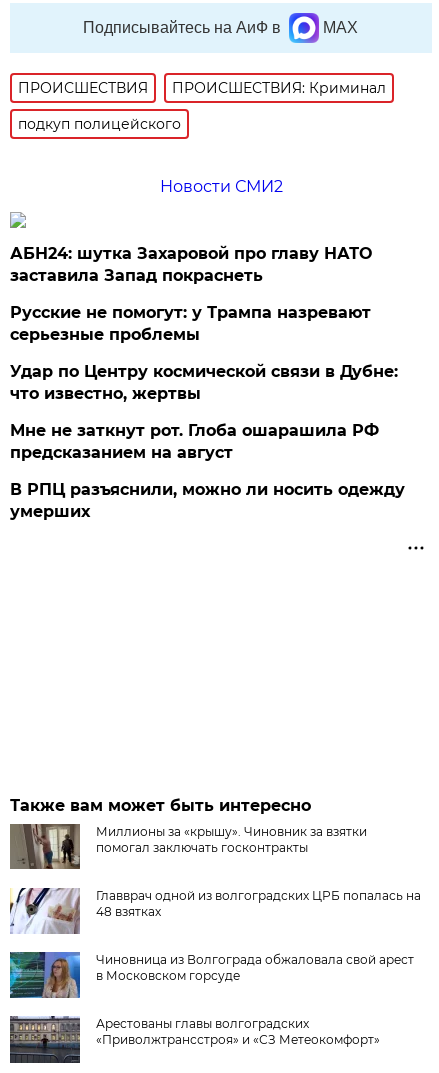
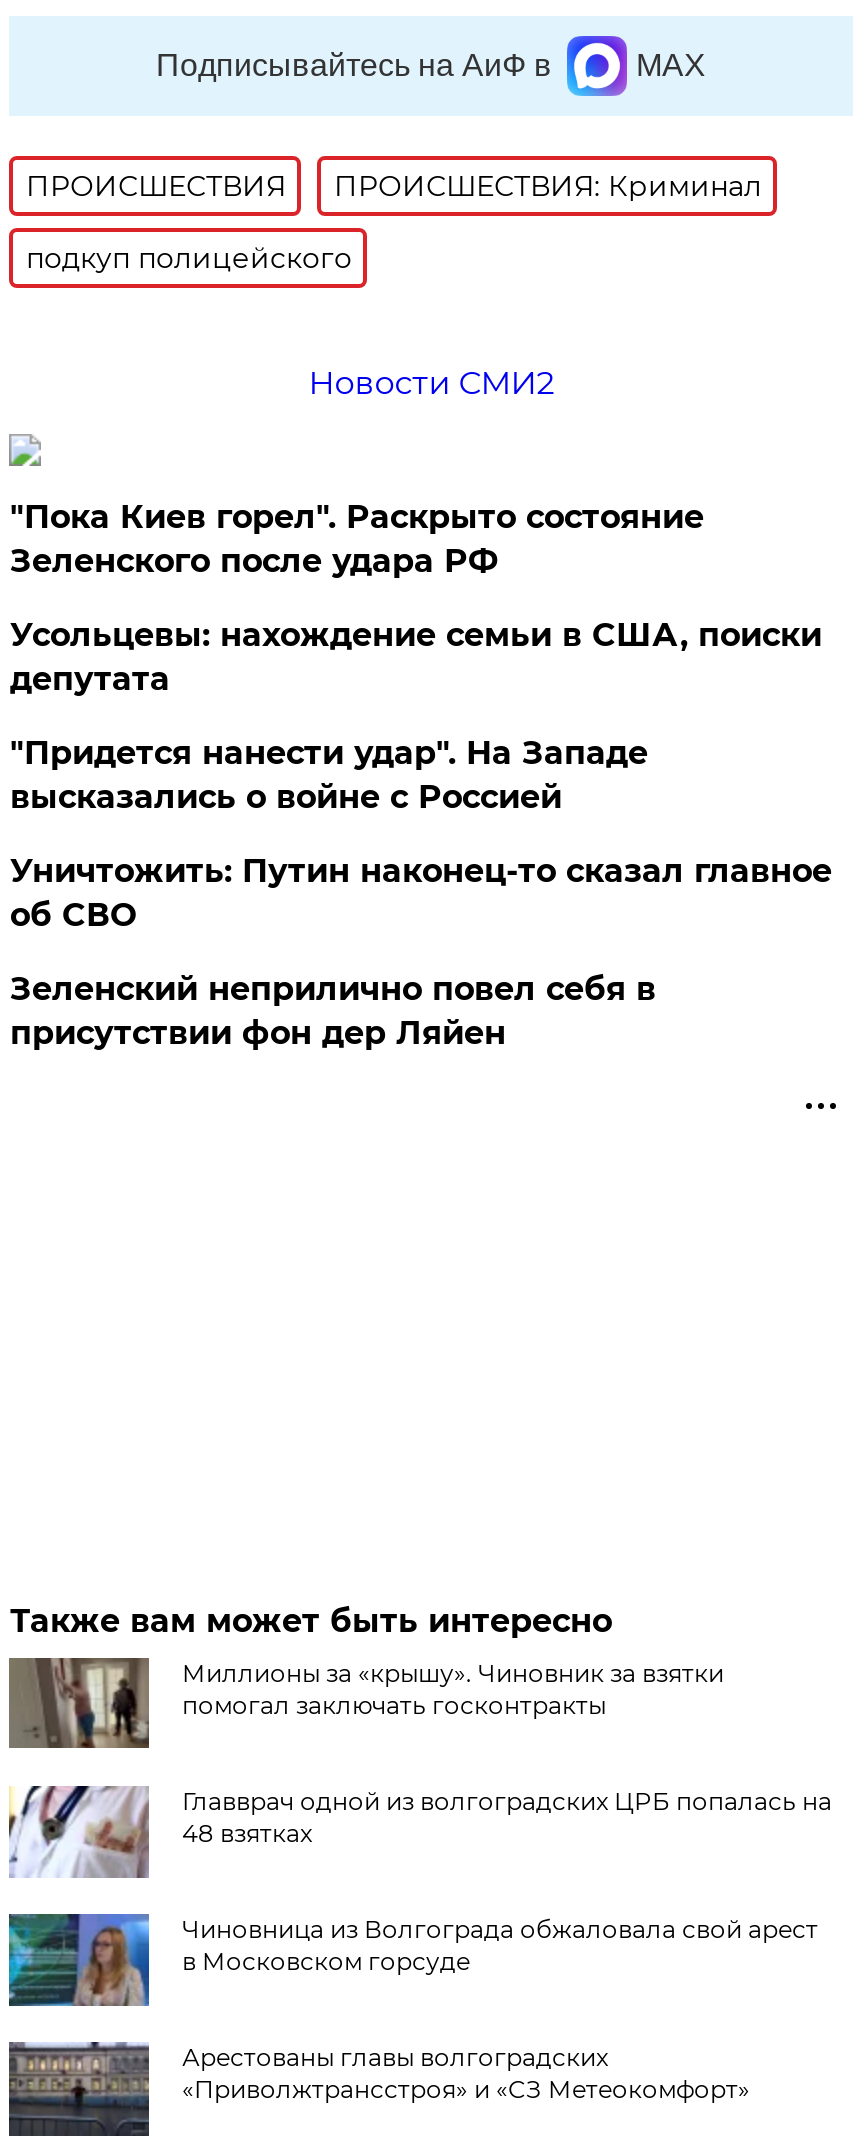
- АБН24: шутка Захаровой про главу НАТО
- заставила Запад покраснеть
+ "Пока Киев горел". Раскрыто состояние
+ Зеленского после удара РФ

- Русские не помогут: у Трампа назревают
- серьезные проблемы
+ Усольцевы: нахождение семьи в США, поиски
+ депутата

- Удар по Центру космической связи в Дубне:
- что известно, жертвы
+ "Придется нанести удар". На Западе
+ высказались о войне с Россией

- Мне не заткнут рот. Глоба ошарашила РФ
- предсказанием на август
+ Уничтожить: Путин наконец-то сказал главное
+ об СВО

- В РПЦ разъяснили, можно ли носить одежду
- умерших
+ Зеленский неприлично повел cебя в
+ присутствии фон дер Ляйен
